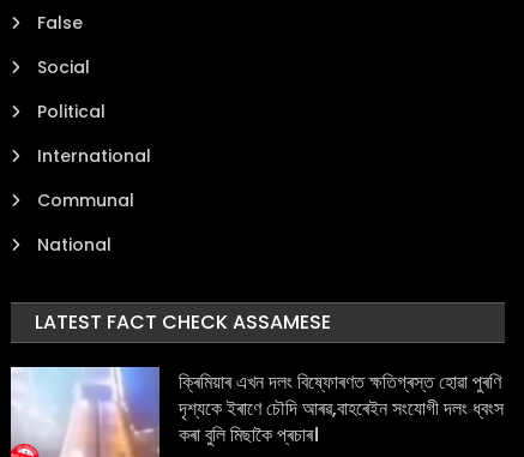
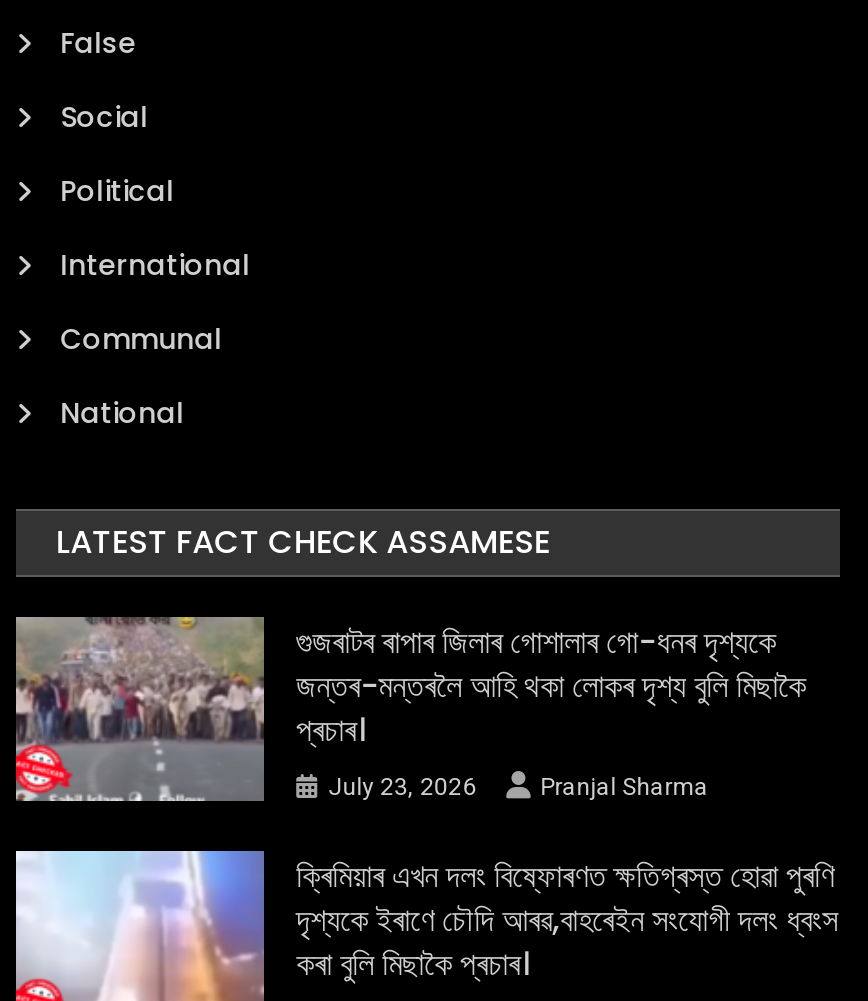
+ [image]
+ গুজৰাটৰ ৰাপাৰ জিলাৰ গোশালাৰ গো-ধনৰ দৃশ্যকে
+ জন্তৰ-মন্তৰলৈ আহি থকা লোকৰ দৃশ্য বুলি মিছাকৈ
+ প্ৰচাৰ।
+ July 23, 2026
+ Pranjal Sharma
